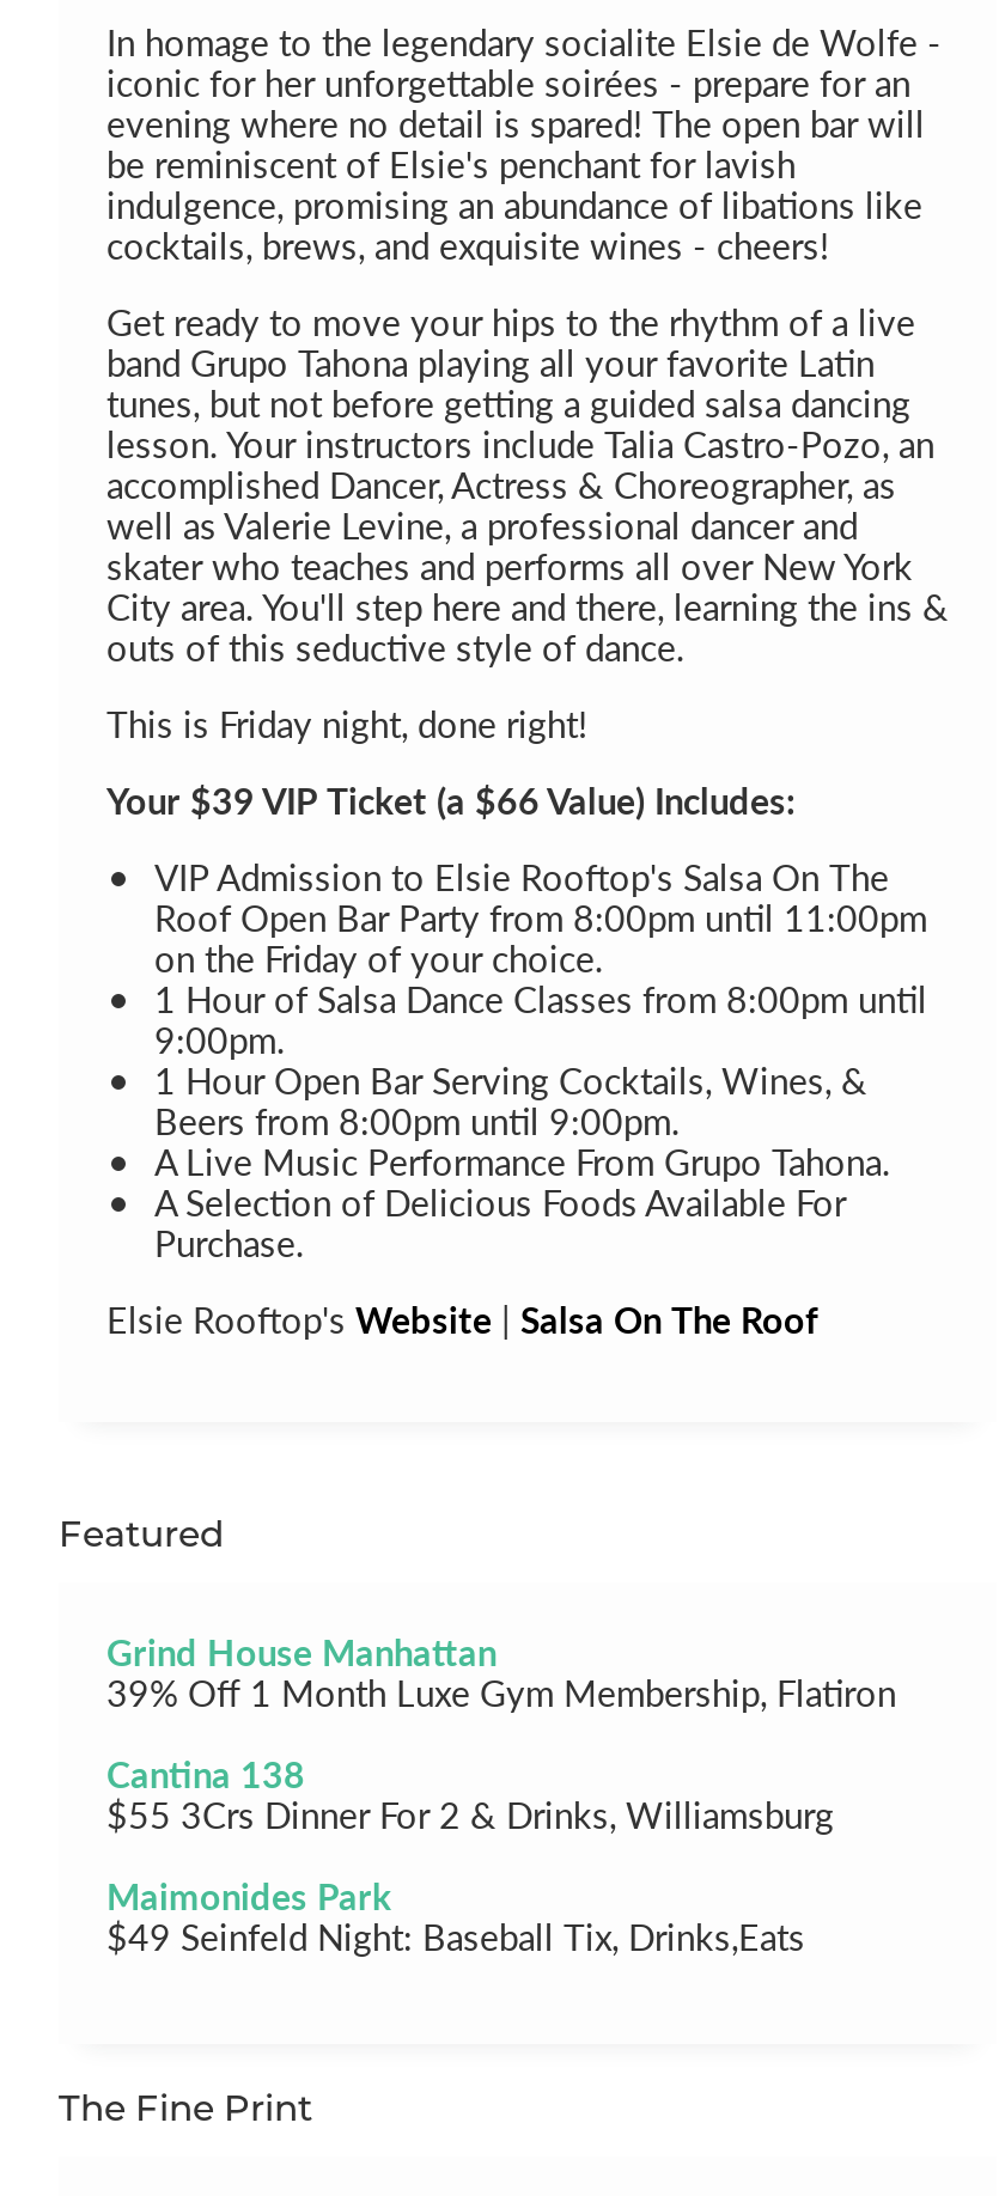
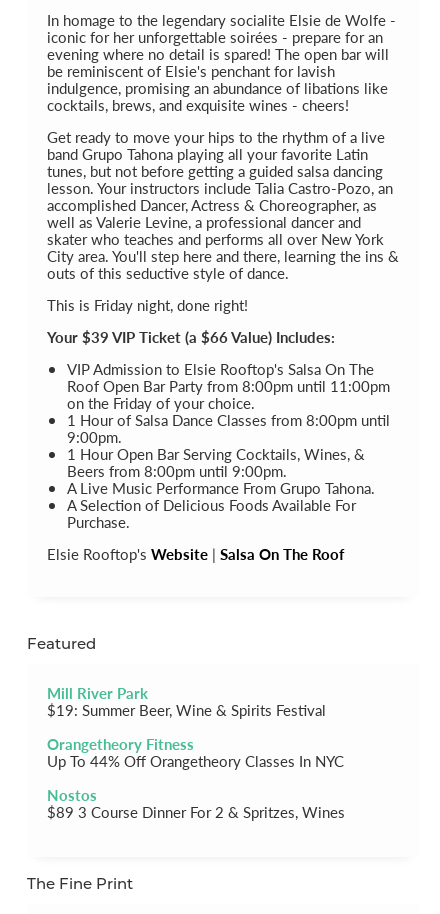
- Grind House Manhattan
- 39% Off 1 Month Luxe Gym Membership, Flatiron
+ Mill River Park
+ $19: Summer Beer, Wine & Spirits Festival

- Cantina 138
- $55 3Crs Dinner For 2 & Drinks, Williamsburg
+ Orangetheory Fitness
+ Up To 44% Off Orangetheory Classes In NYC

- Maimonides Park
- $49 Seinfeld Night: Baseball Tix, Drinks,Eats
+ Nostos
+ $89 3 Course Dinner For 2 & Spritzes, Wines
